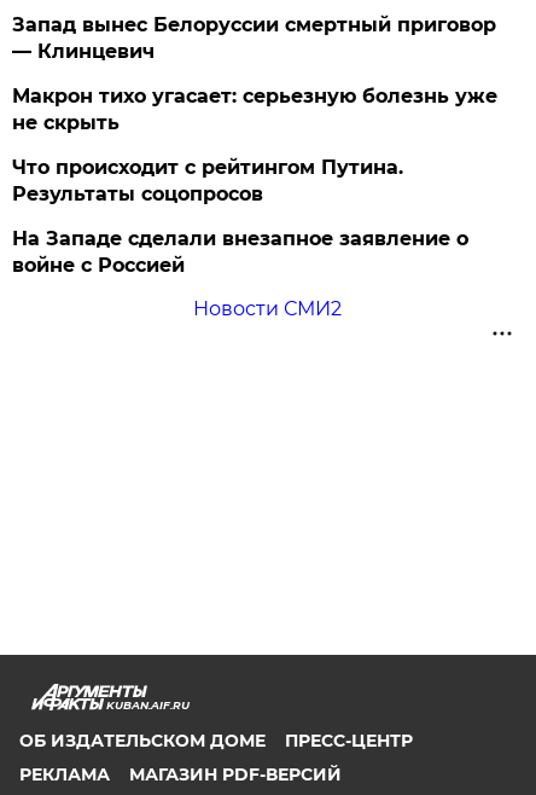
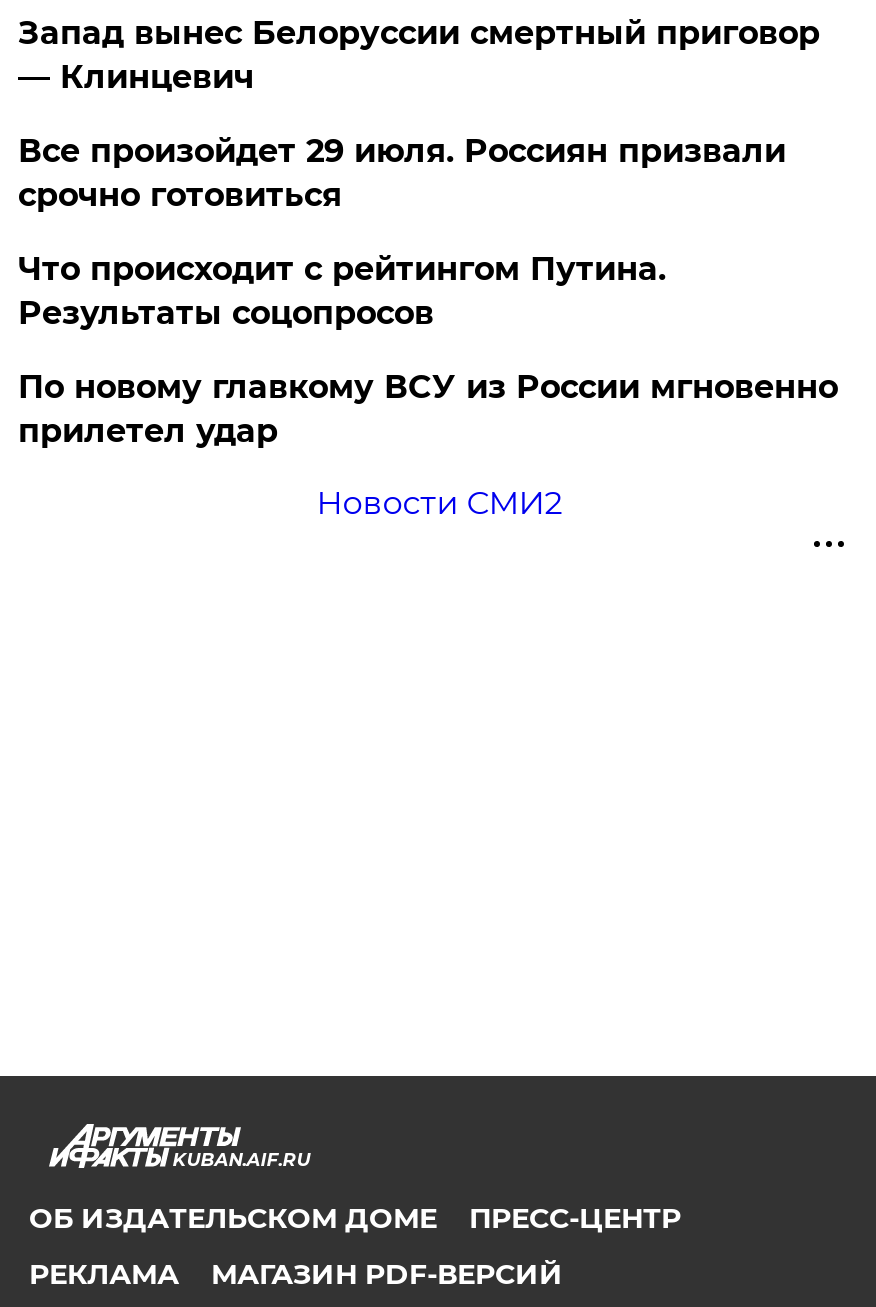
- Макрон тихо угасает: серьезную болезнь уже
- не скрыть
+ Все произойдет 29 июля. Россиян призвали
+ срочно готовиться

- На Западе сделали внезапное заявление о
- войне с Россией
+ По новому главкому ВСУ из России мгновенно
+ прилетел удар
